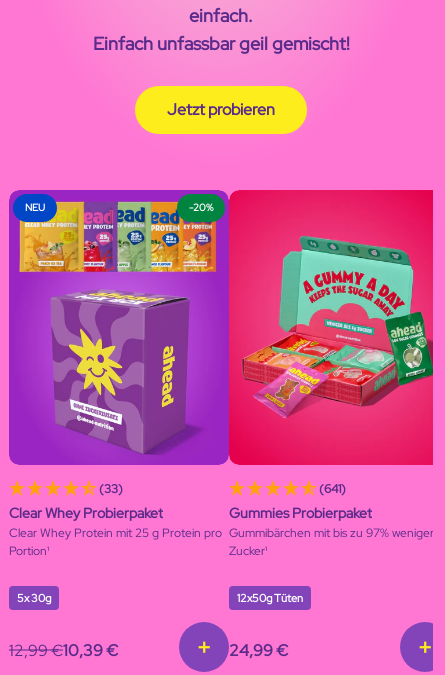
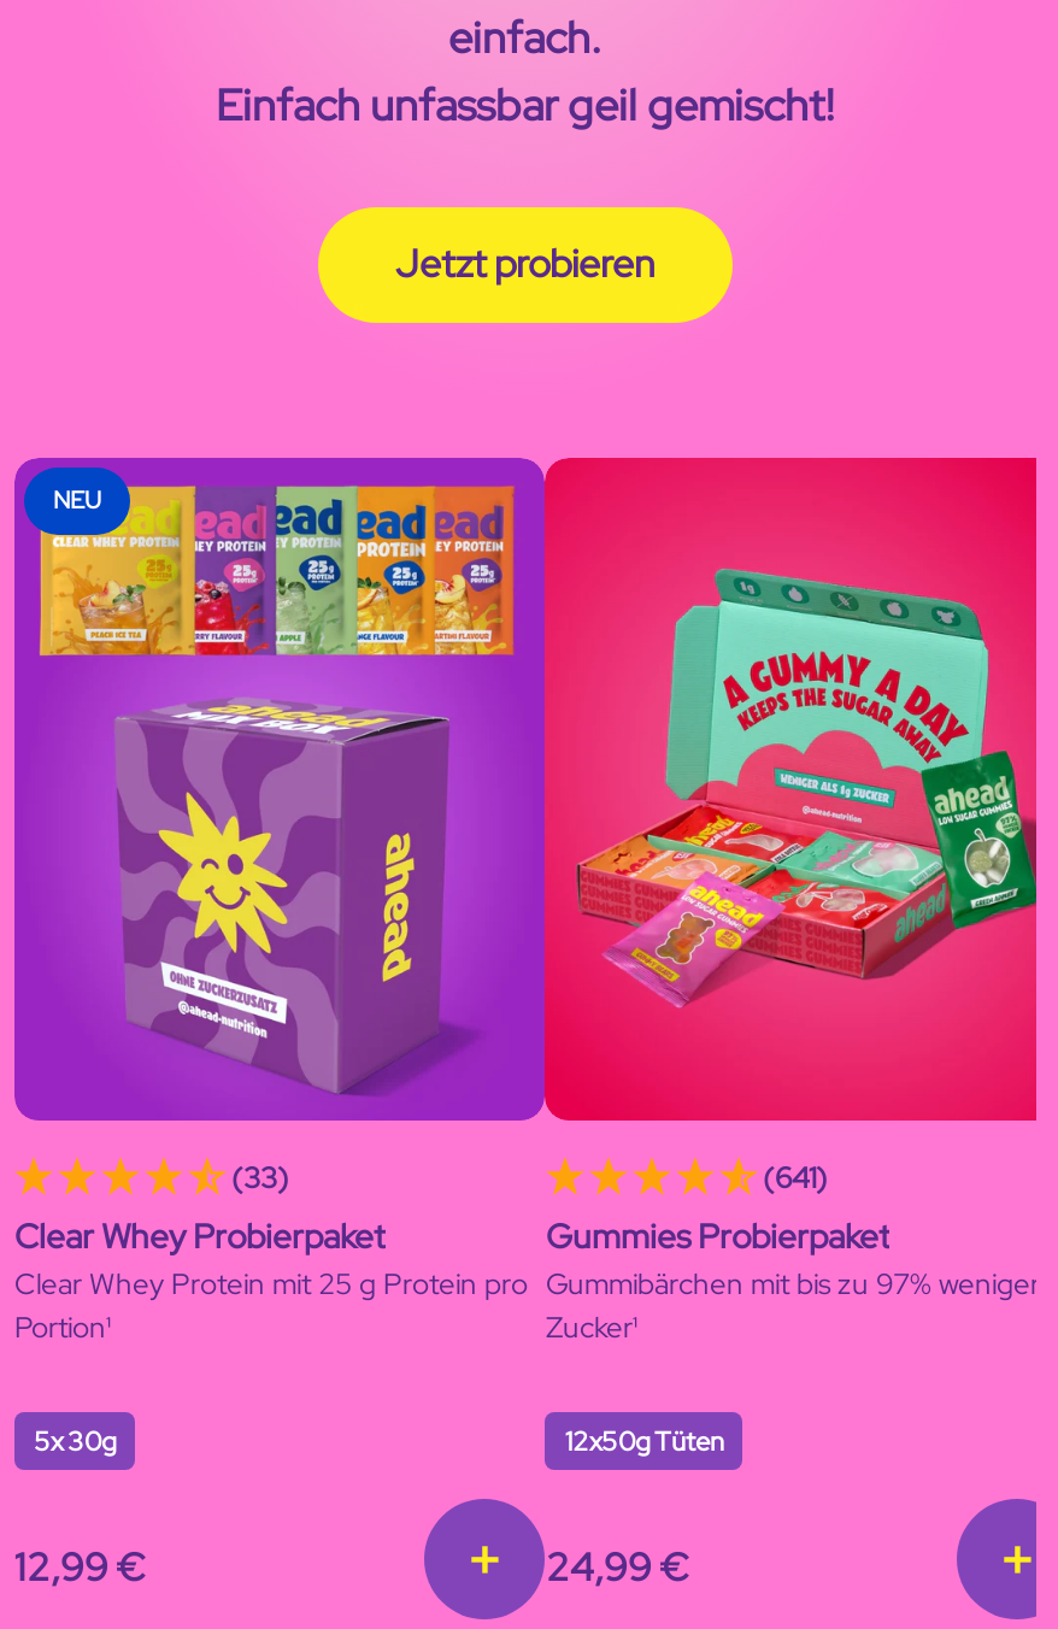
- -20%

- 12,99 €10,39 €
+ 12,99 €
